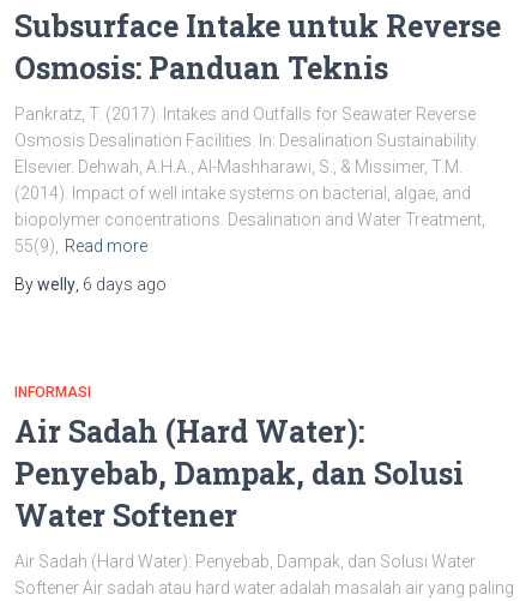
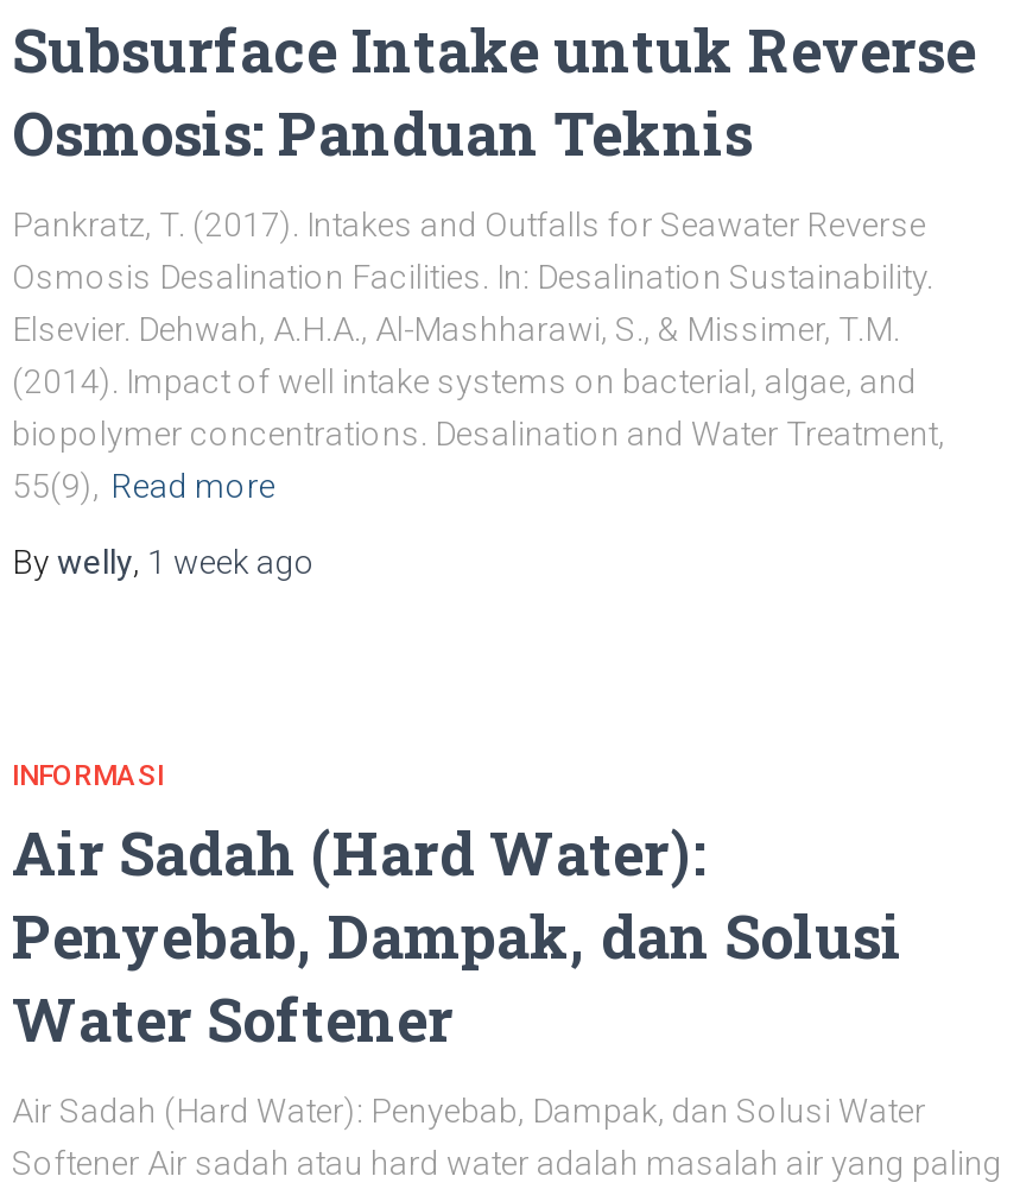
- By welly, 6 days ago
+ By welly, 1 week ago
